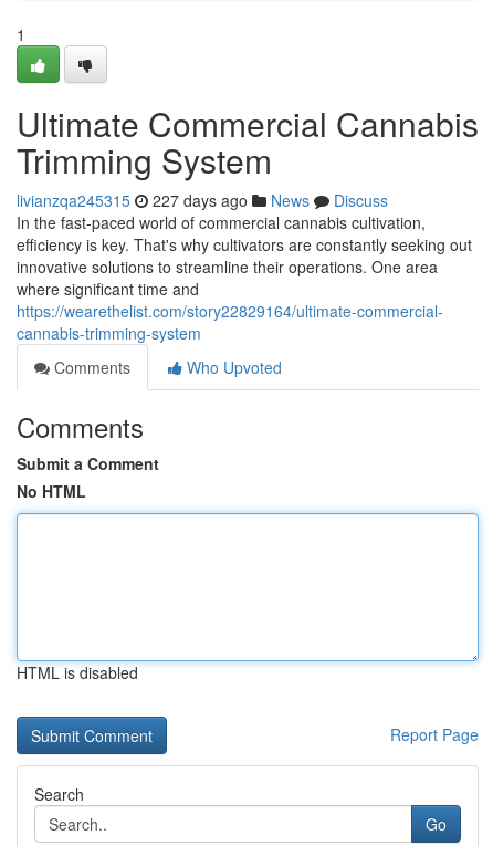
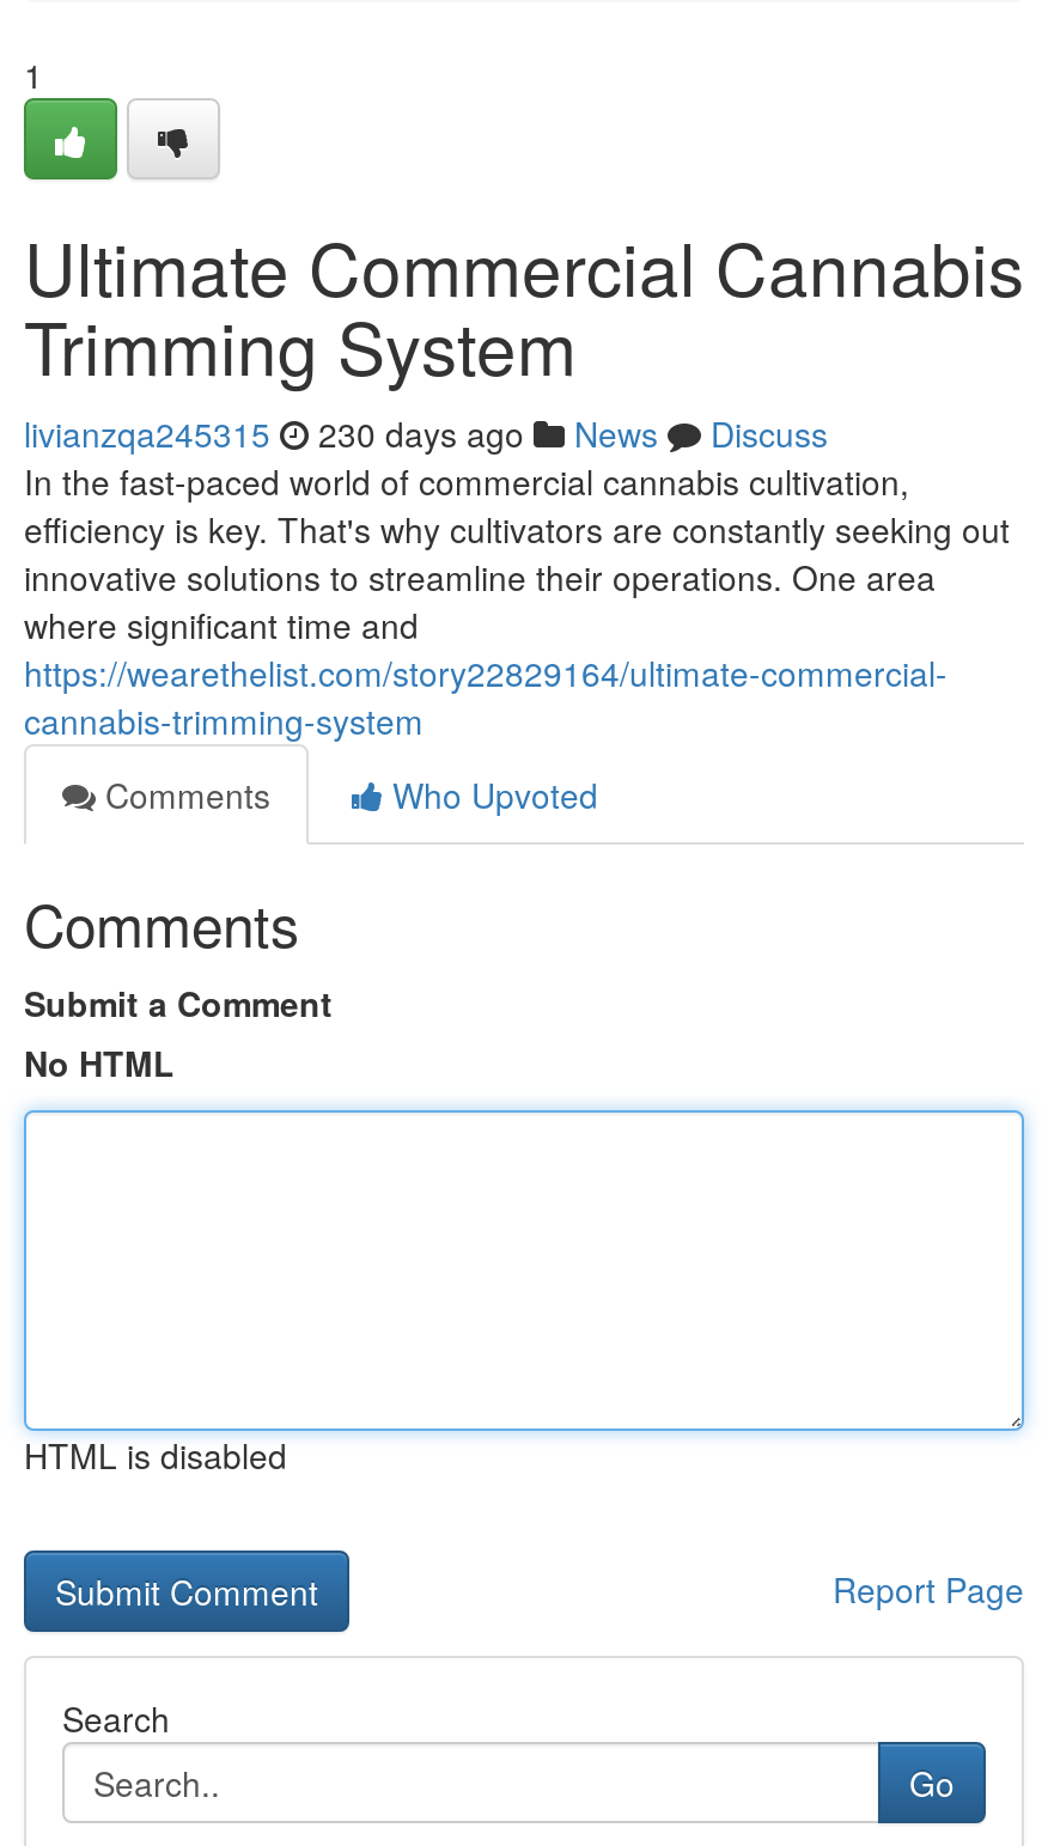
- livianzqa245315 227 days ago News Discuss
+ livianzqa245315 230 days ago News Discuss
